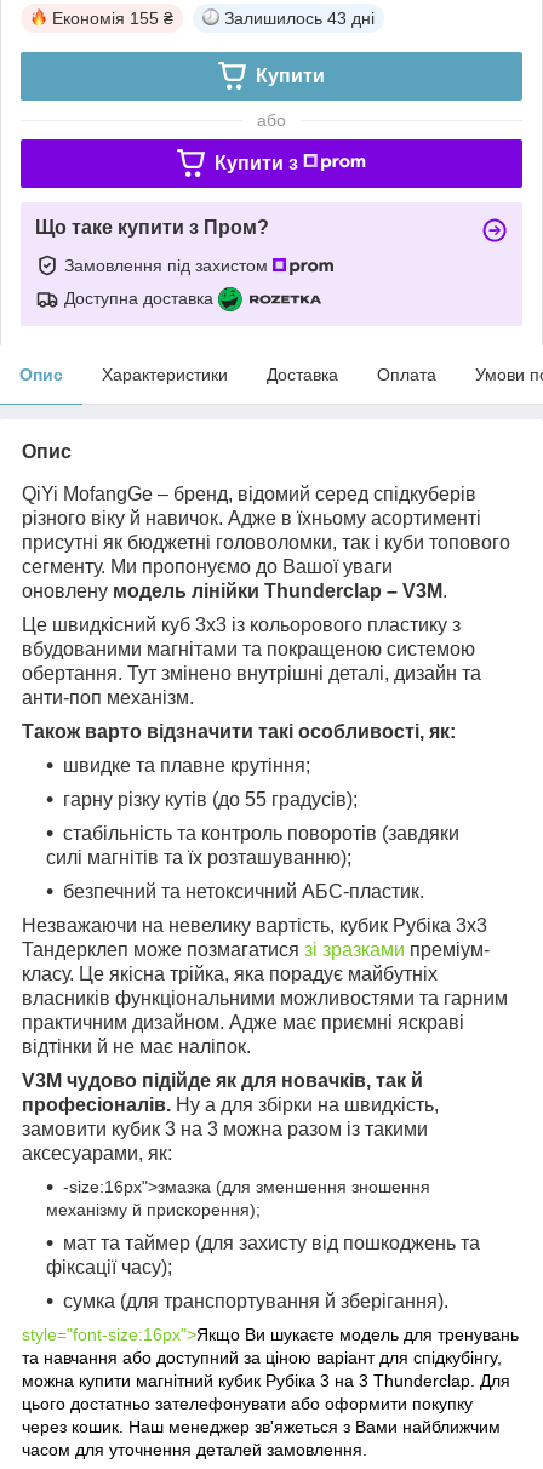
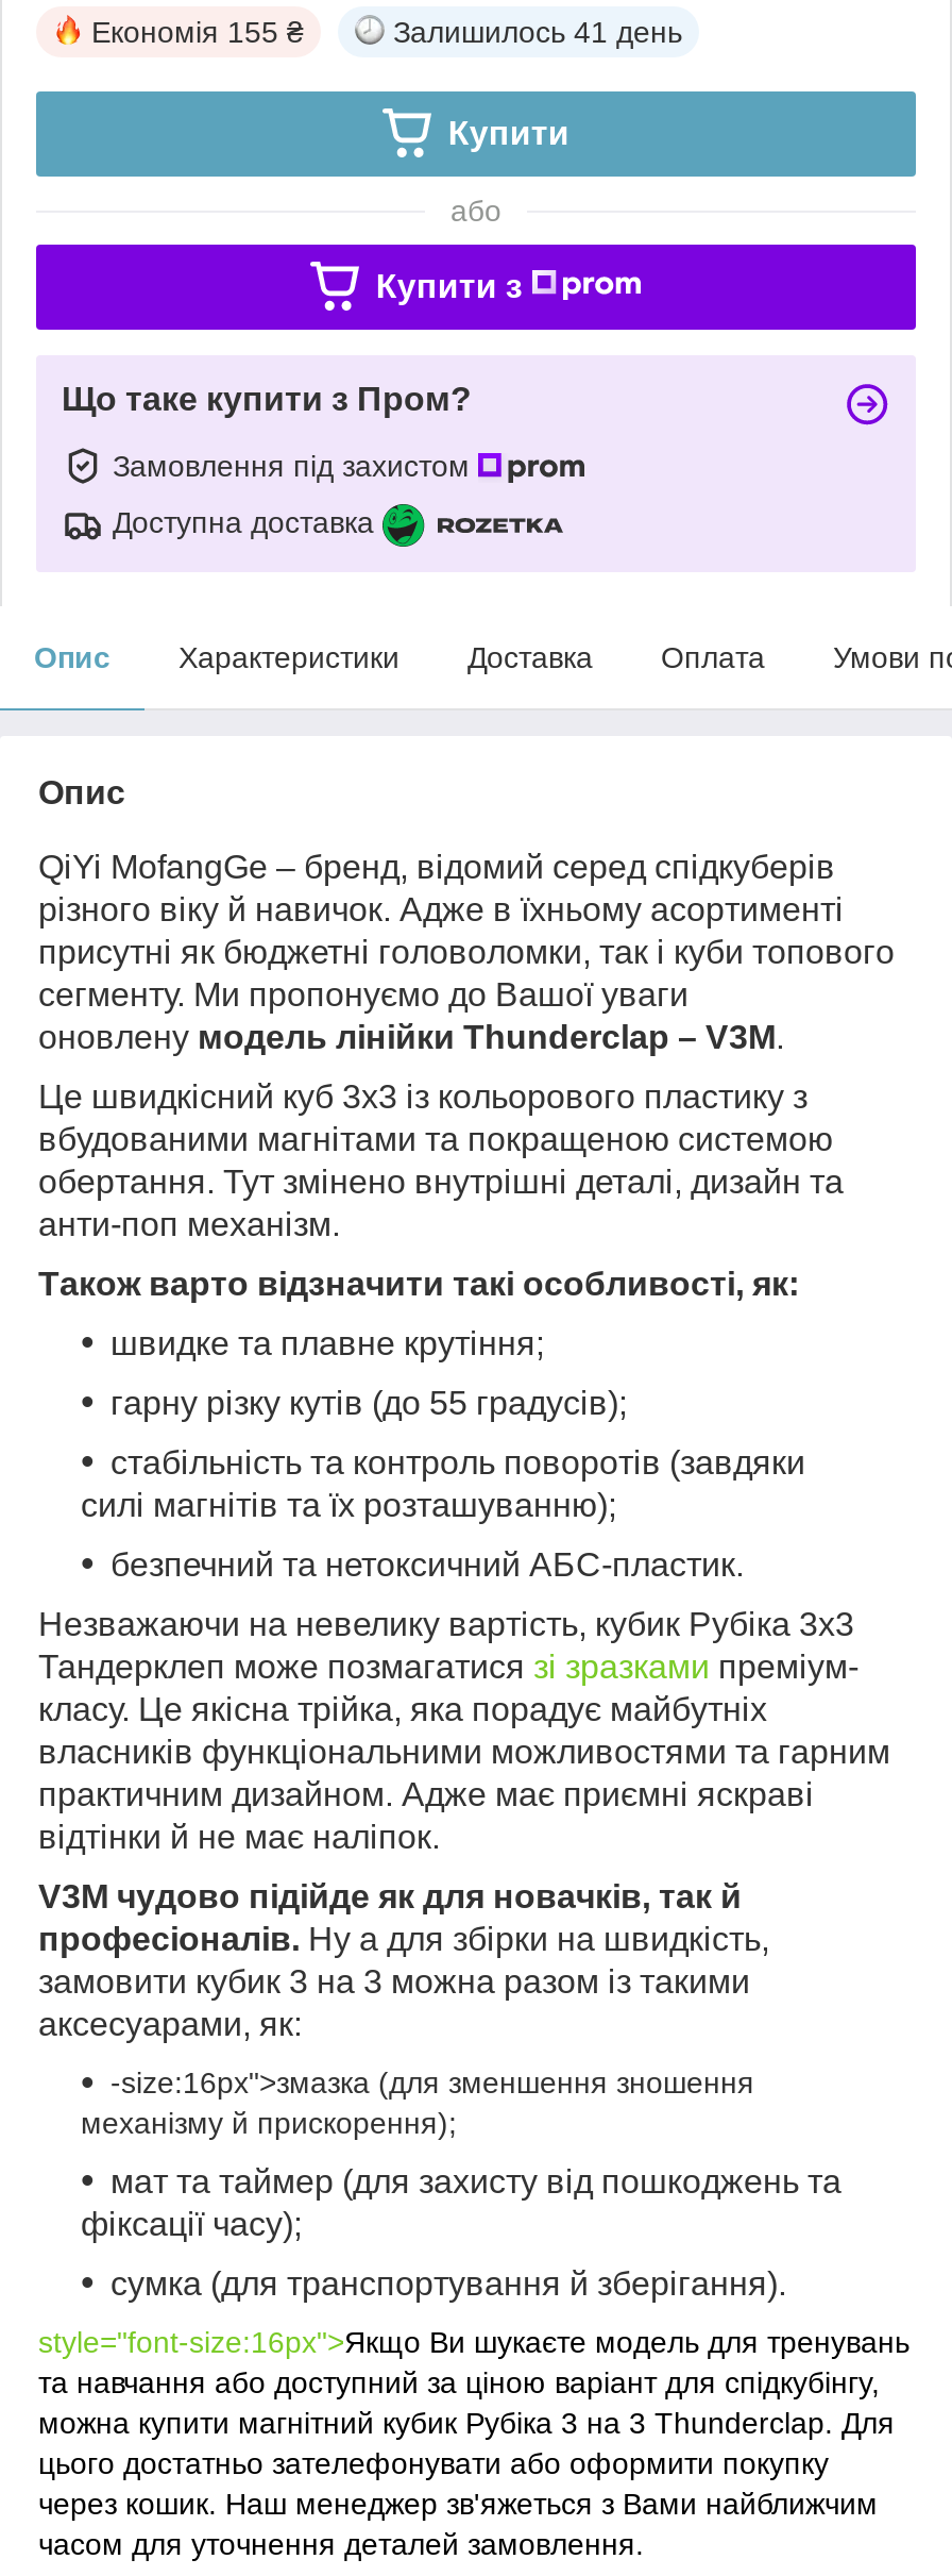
- Залишилось 43 дні
+ Залишилось 41 день
